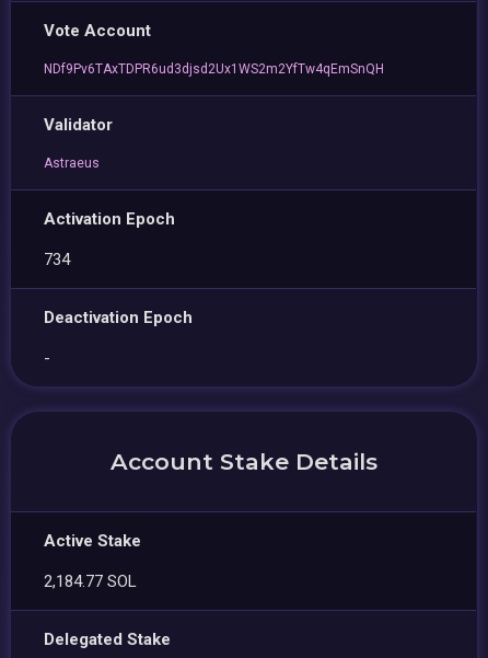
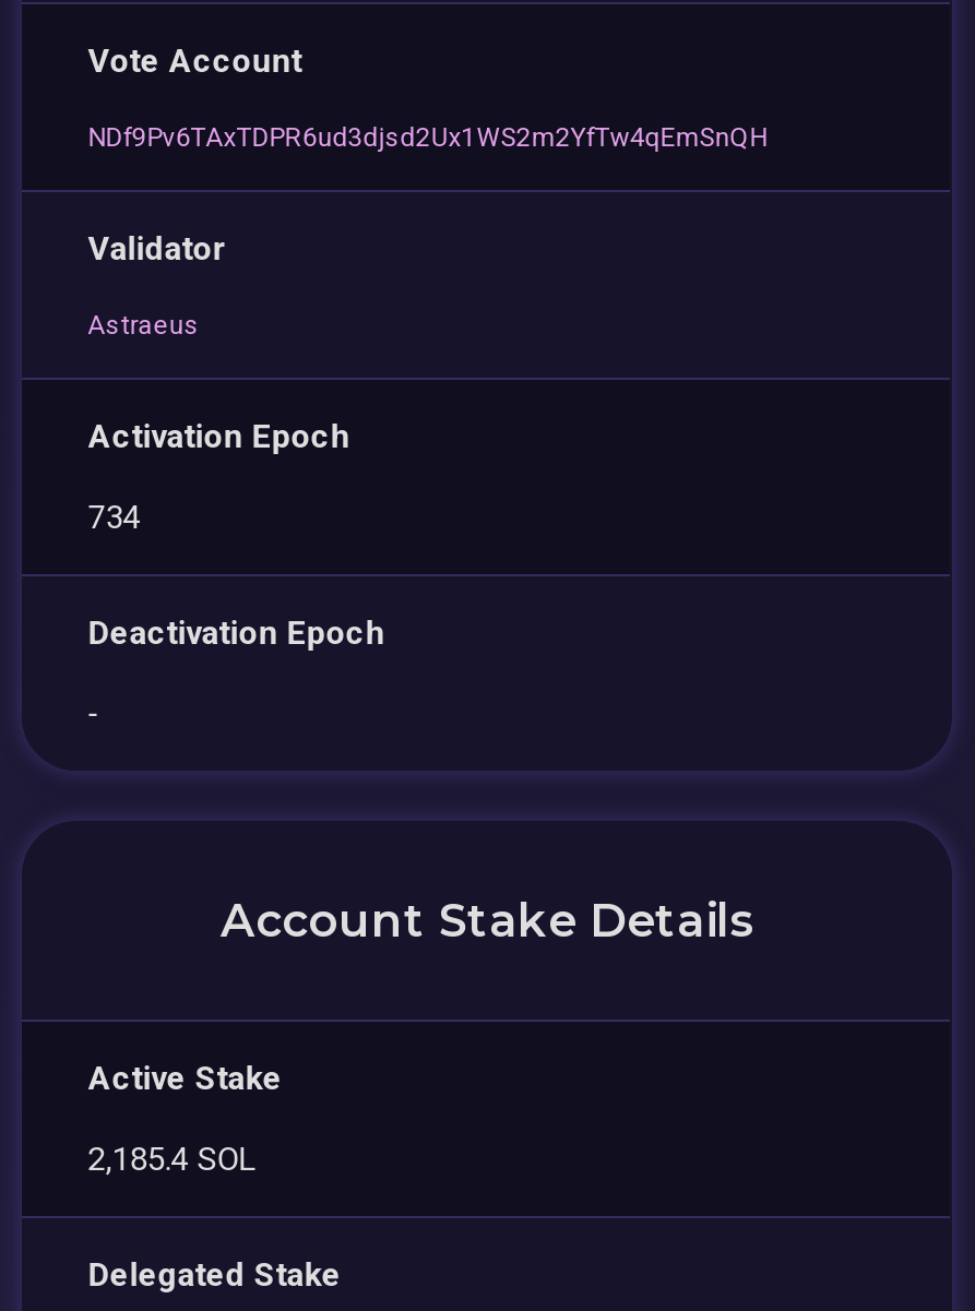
- 2,184.77 SOL
+ 2,185.4 SOL
